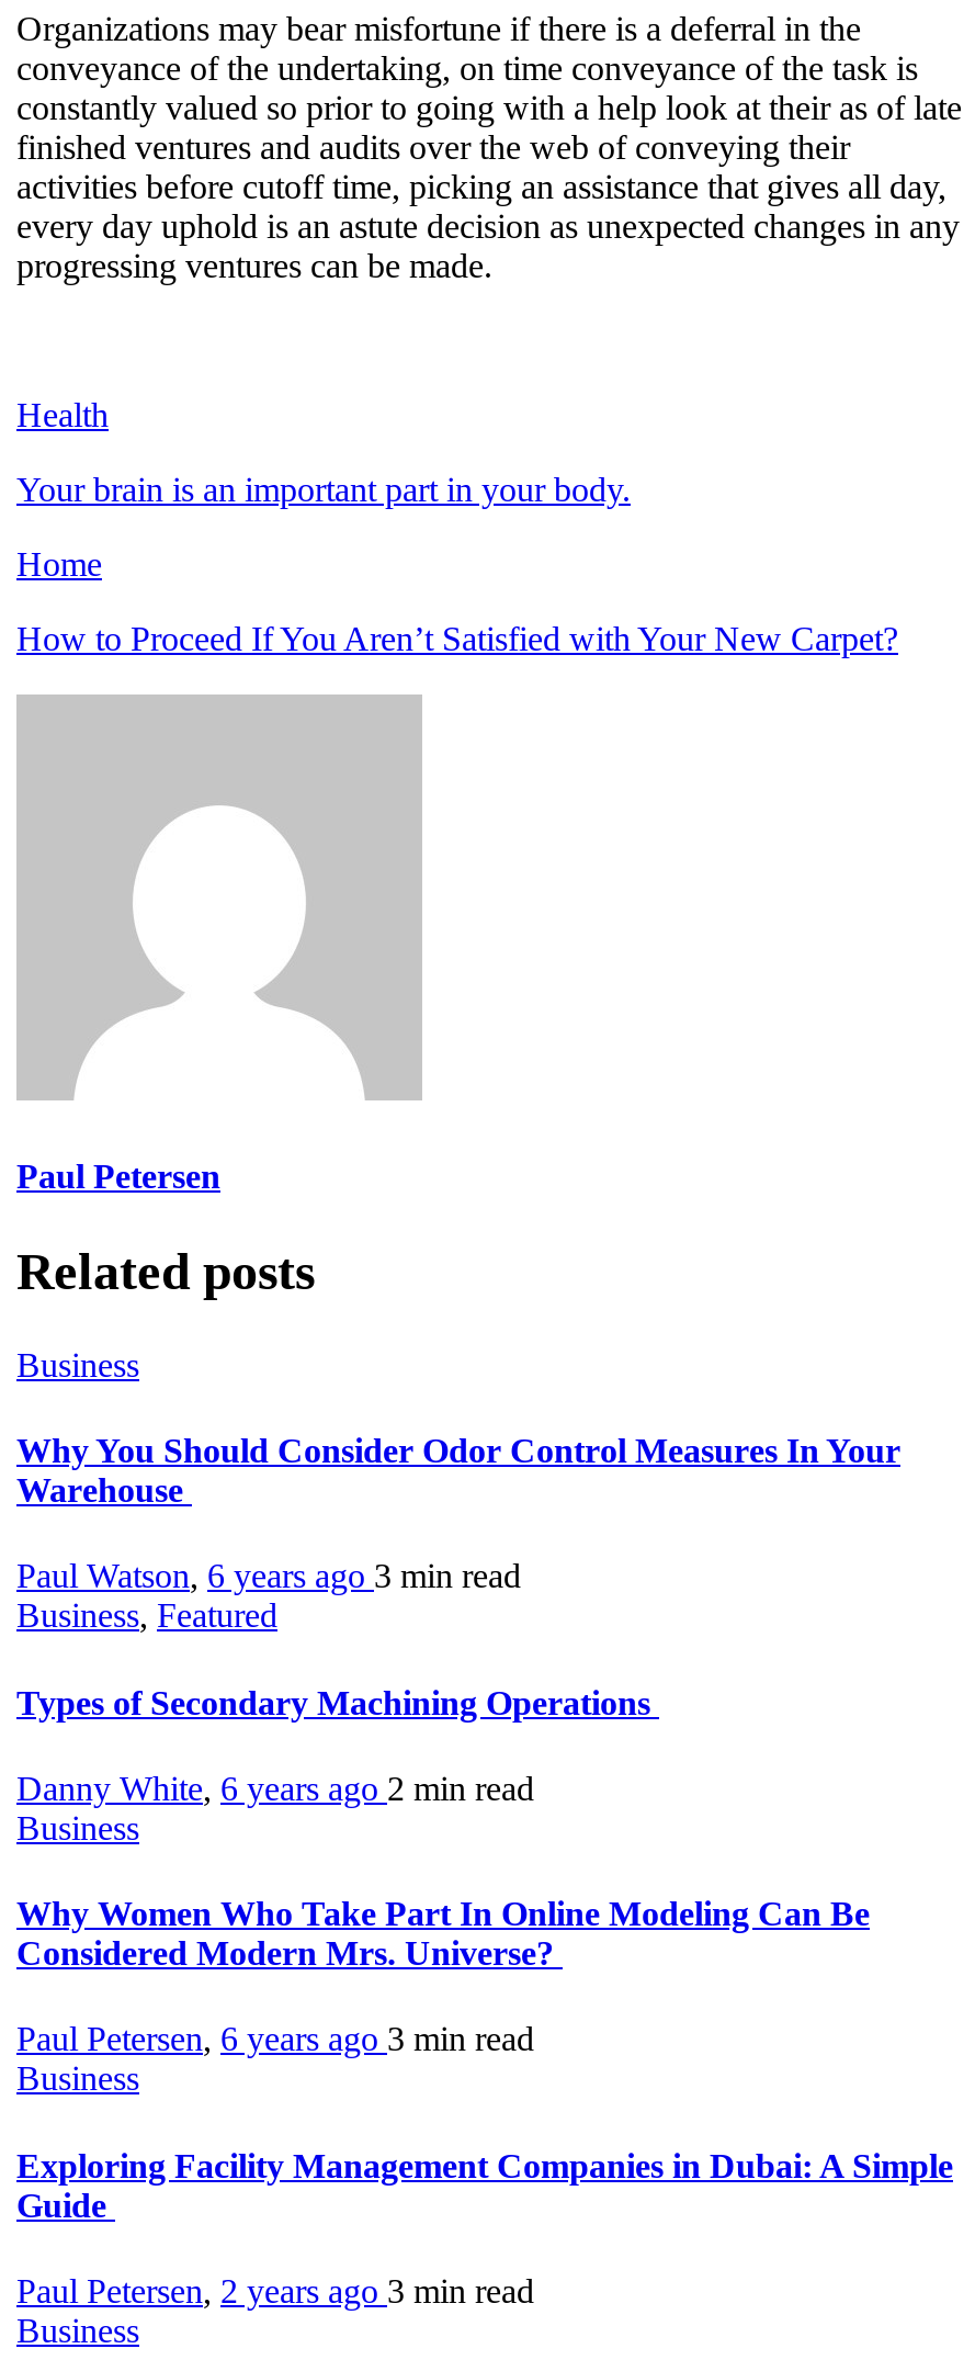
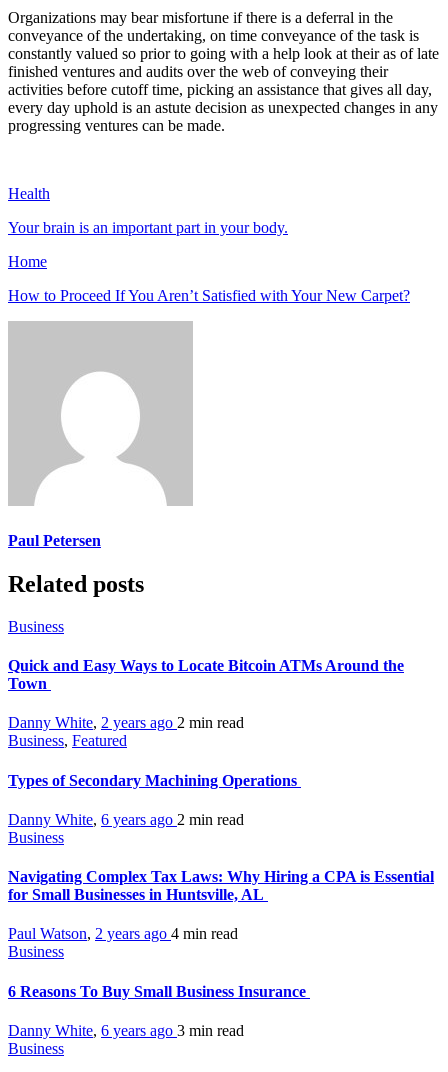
- Why You Should Consider Odor Control Measures In Your
- Warehouse
+ Quick and Easy Ways to Locate Bitcoin ATMs Around the
+ Town

- Paul Watson, 6 years ago 3 min read
+ Danny White, 2 years ago 2 min read

- Why Women Who Take Part In Online Modeling Can Be
- Considered Modern Mrs. Universe?
+ Navigating Complex Tax Laws: Why Hiring a CPA is Essential
+ for Small Businesses in Huntsville, AL

- Paul Petersen, 6 years ago 3 min read
+ Paul Watson, 2 years ago 4 min read

- Exploring Facility Management Companies in Dubai: A Simple
- Guide
+ 6 Reasons To Buy Small Business Insurance

- Paul Petersen, 2 years ago 3 min read
+ Danny White, 6 years ago 3 min read
